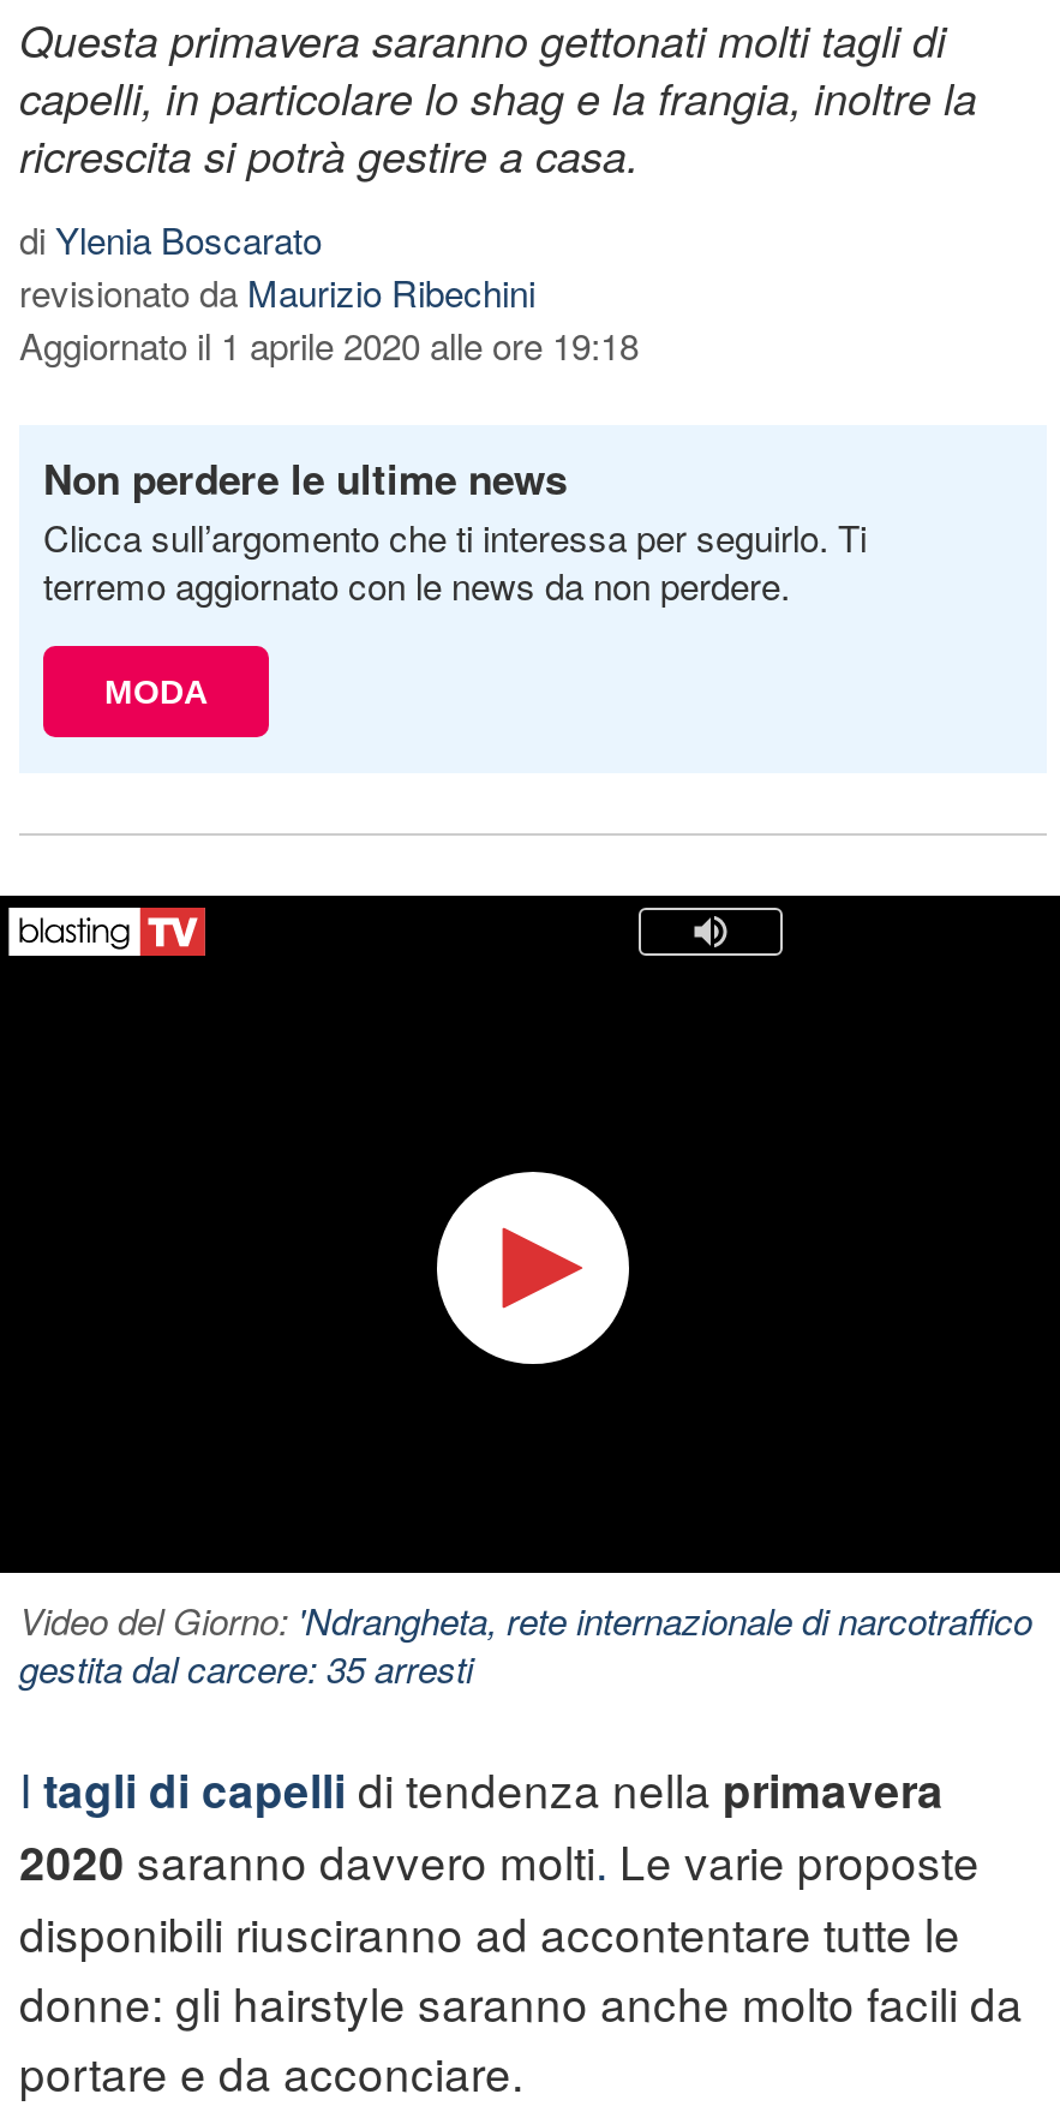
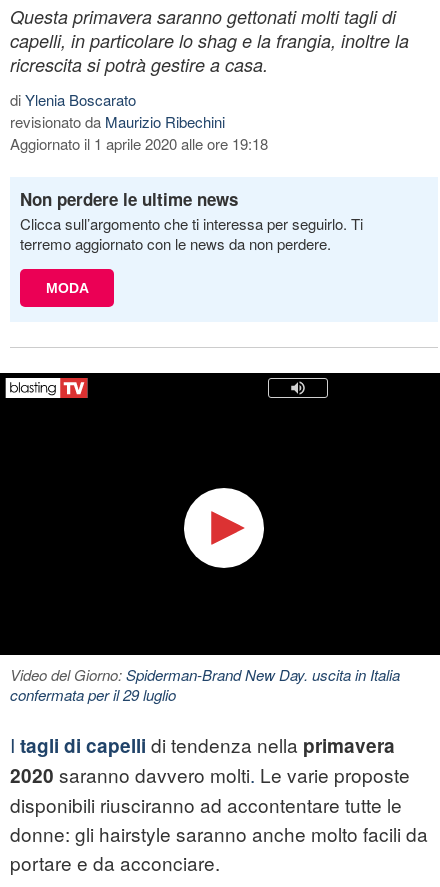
- Video del Giorno: 'Ndrangheta, rete internazionale di narcotraffico
- gestita dal carcere: 35 arresti
+ Video del Giorno: Spiderman-Brand New Day. uscita in Italia
+ confermata per il 29 luglio
